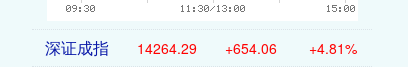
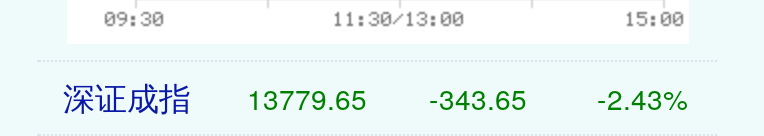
- 14264.29
+ 13779.65

- +654.06
+ -343.65

- +4.81%
+ -2.43%
